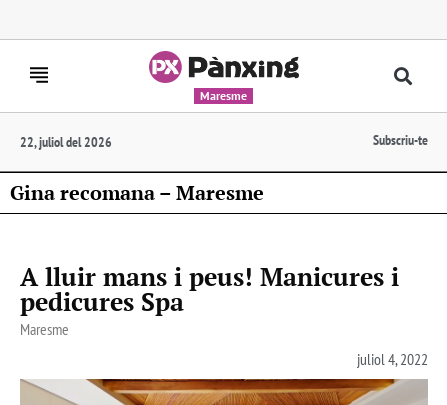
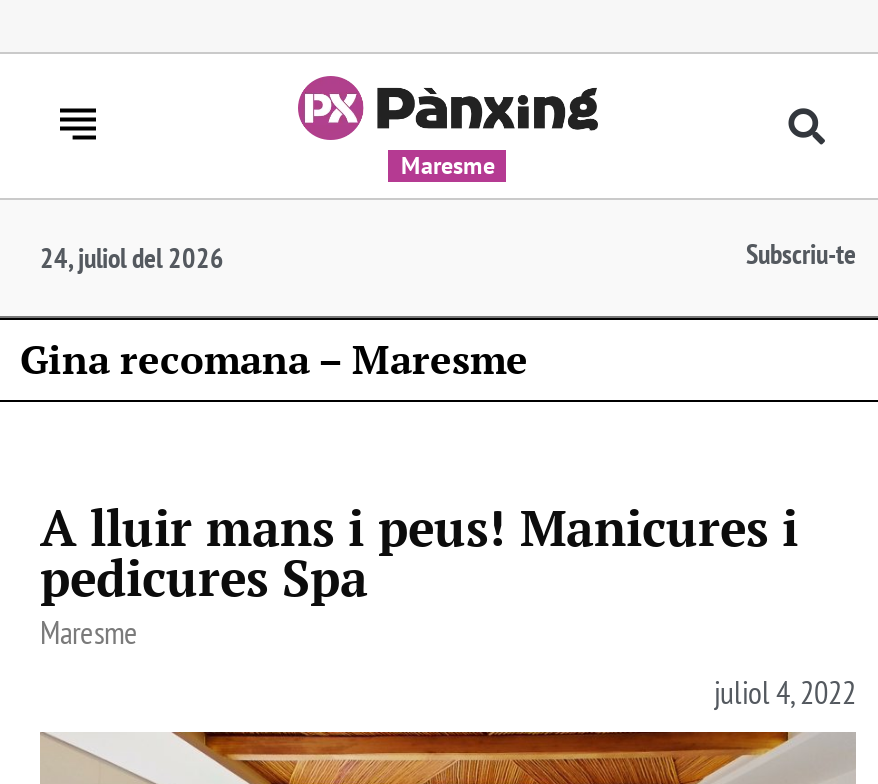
- 22, juliol del 2026
+ 24, juliol del 2026
